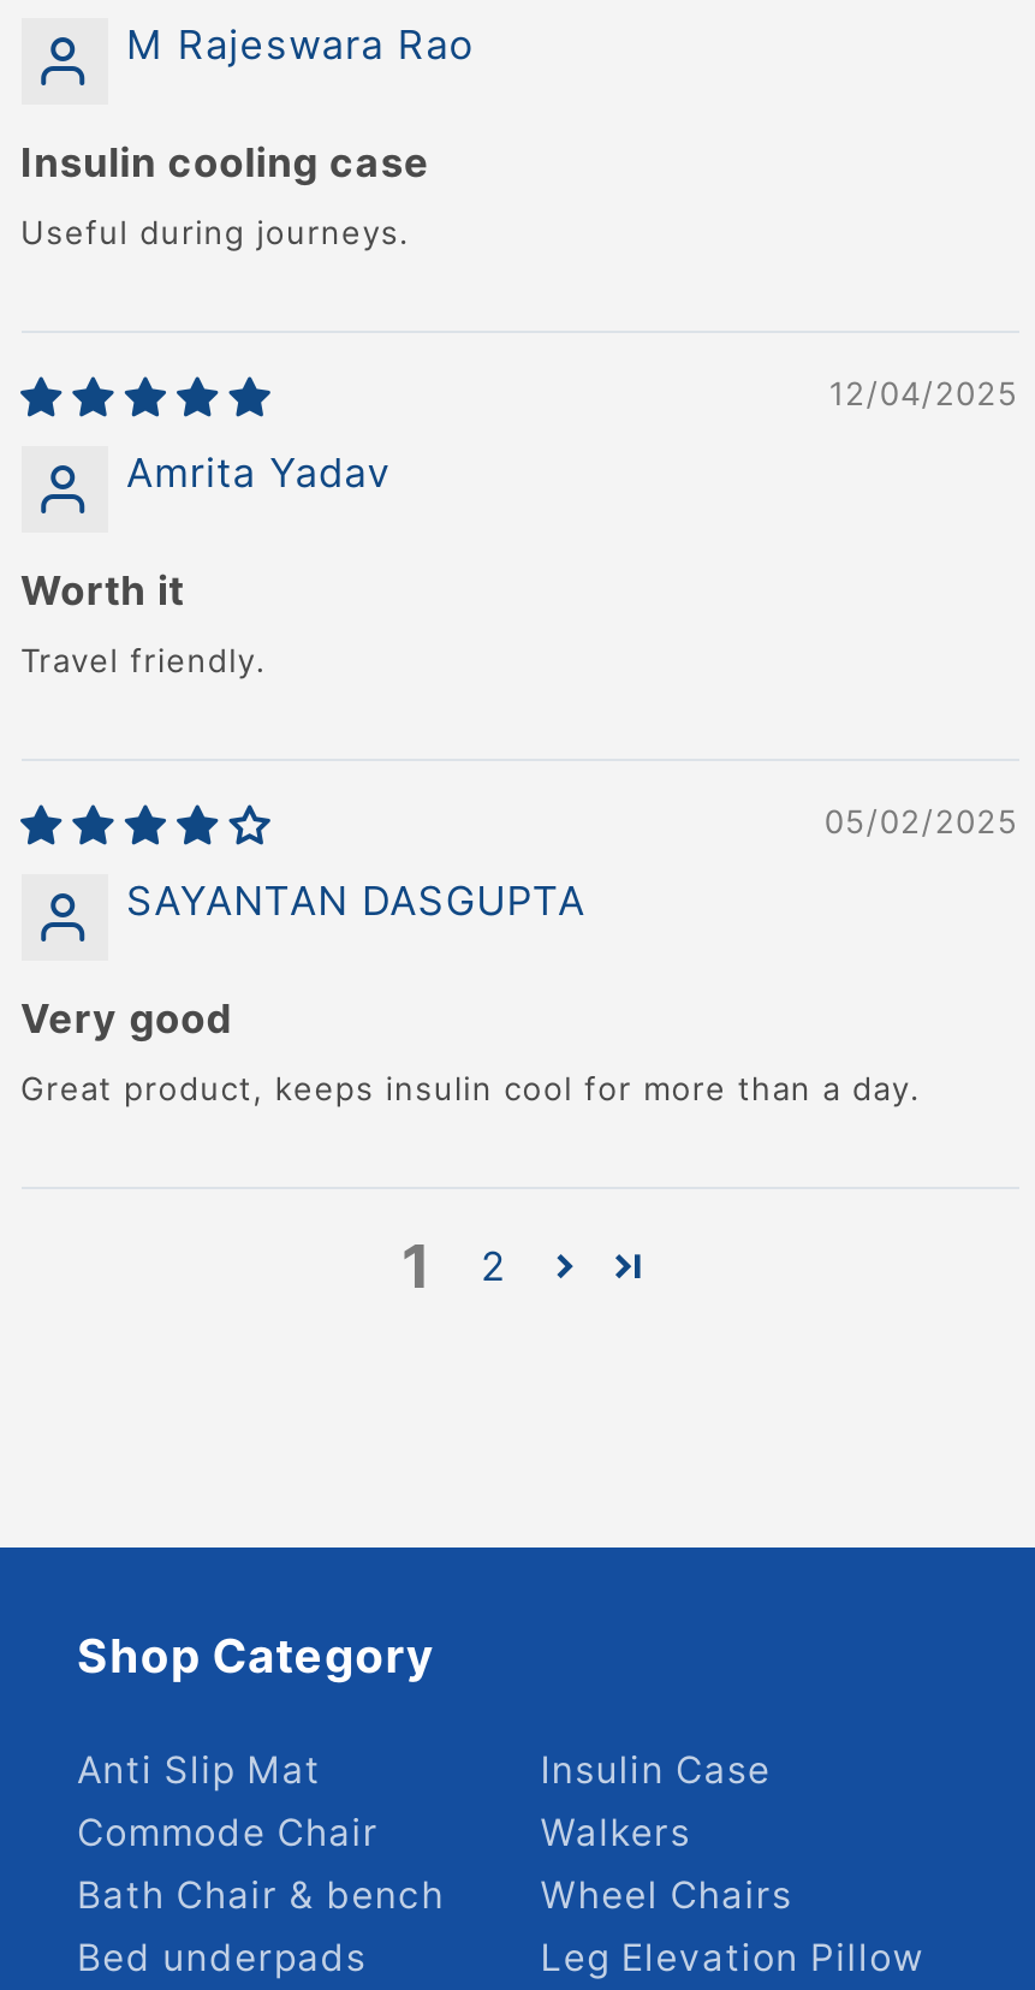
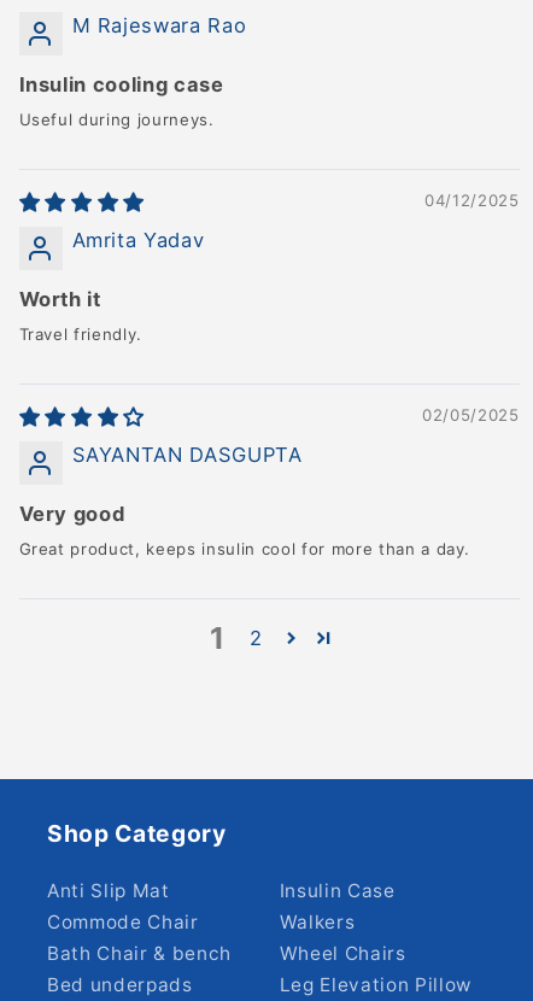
- 12/04/2025
+ 04/12/2025

- 05/02/2025
+ 02/05/2025
